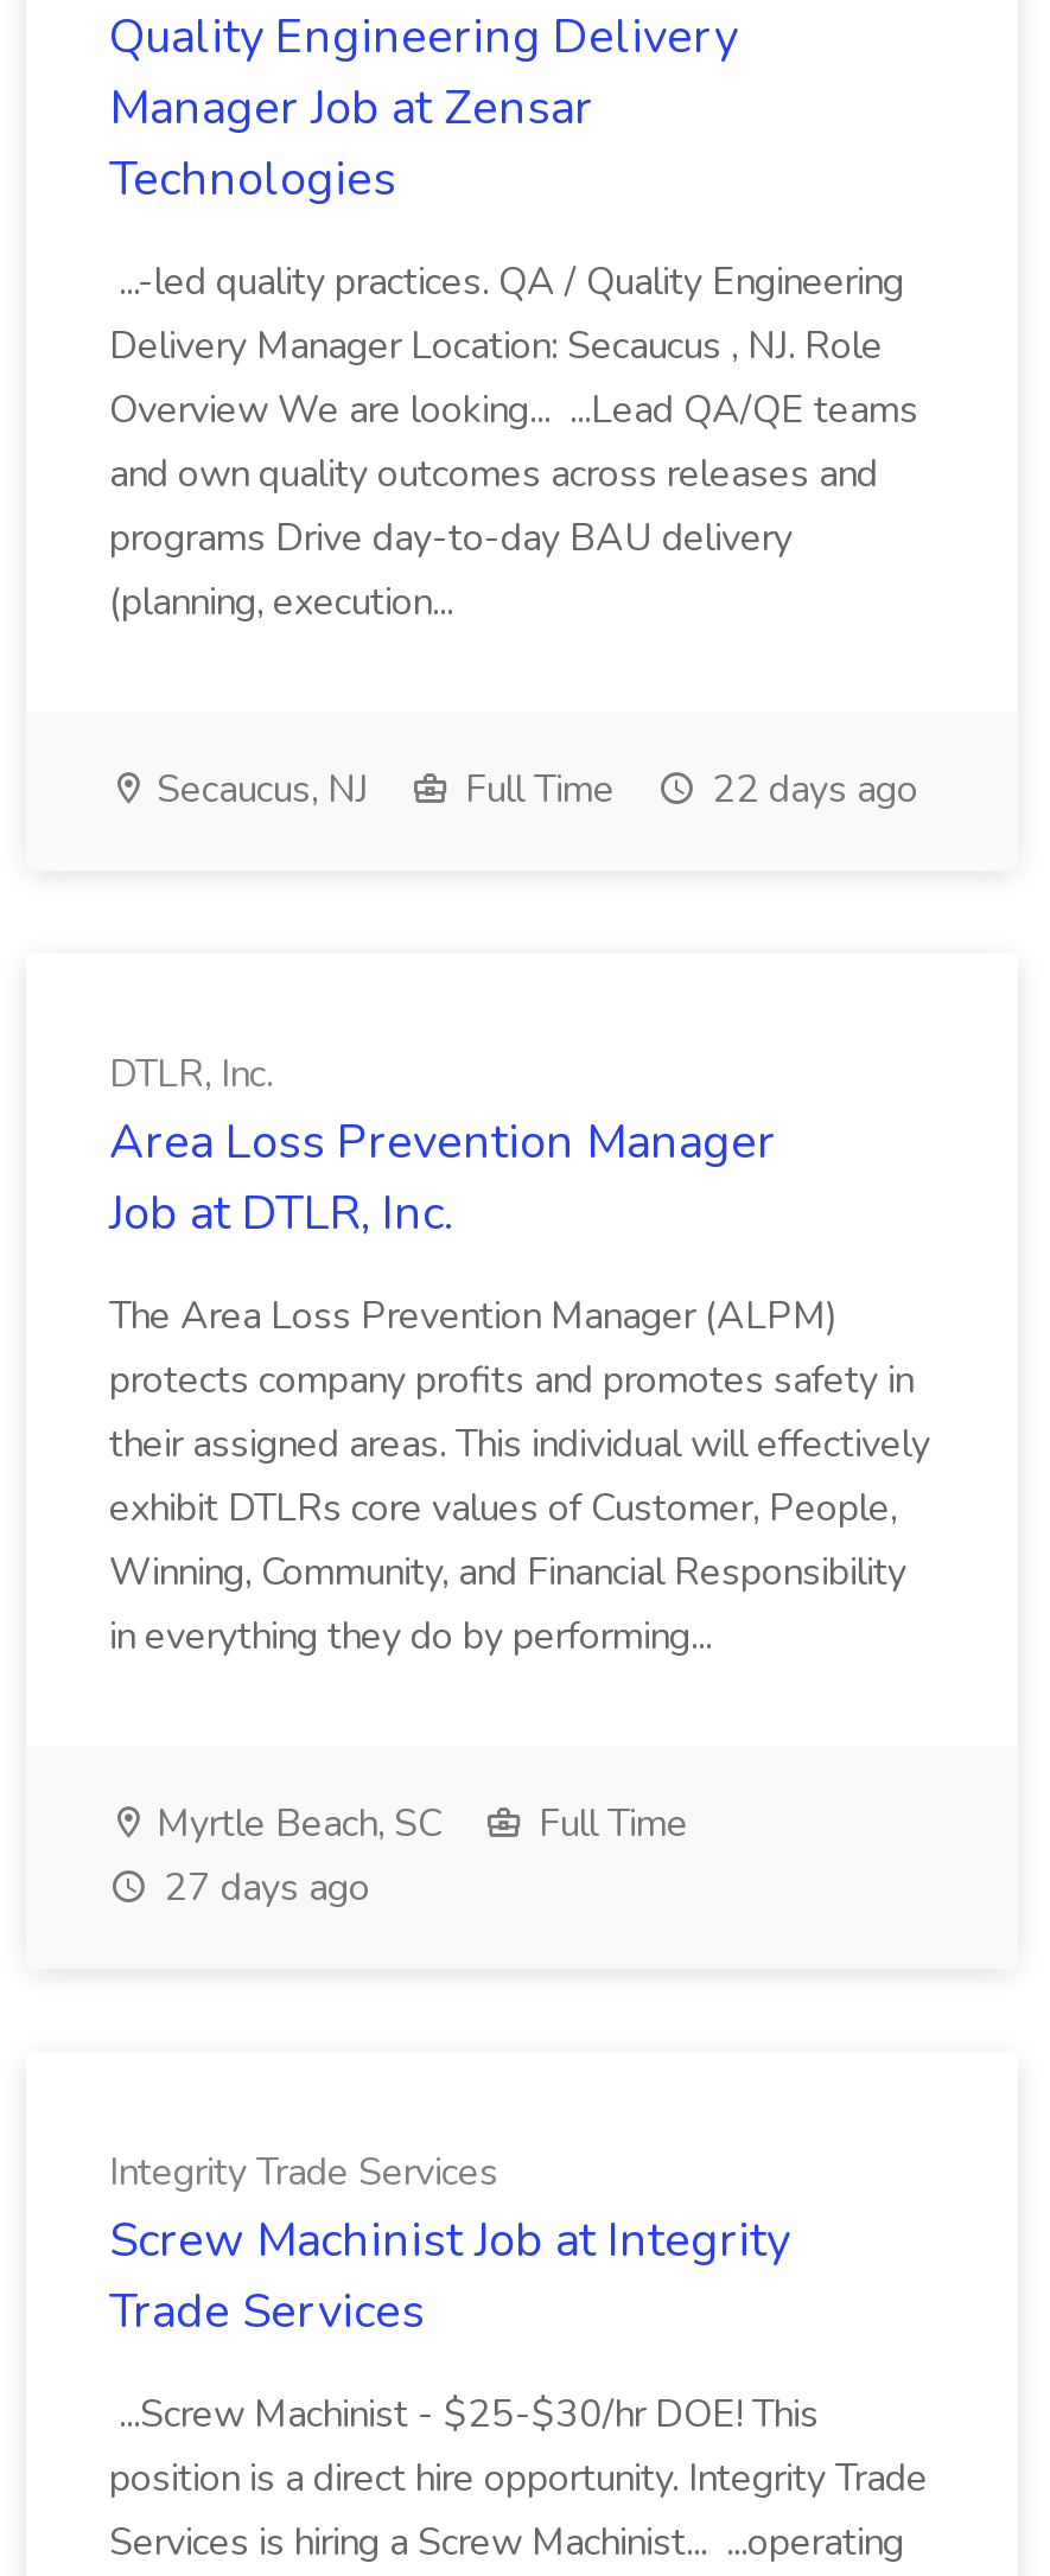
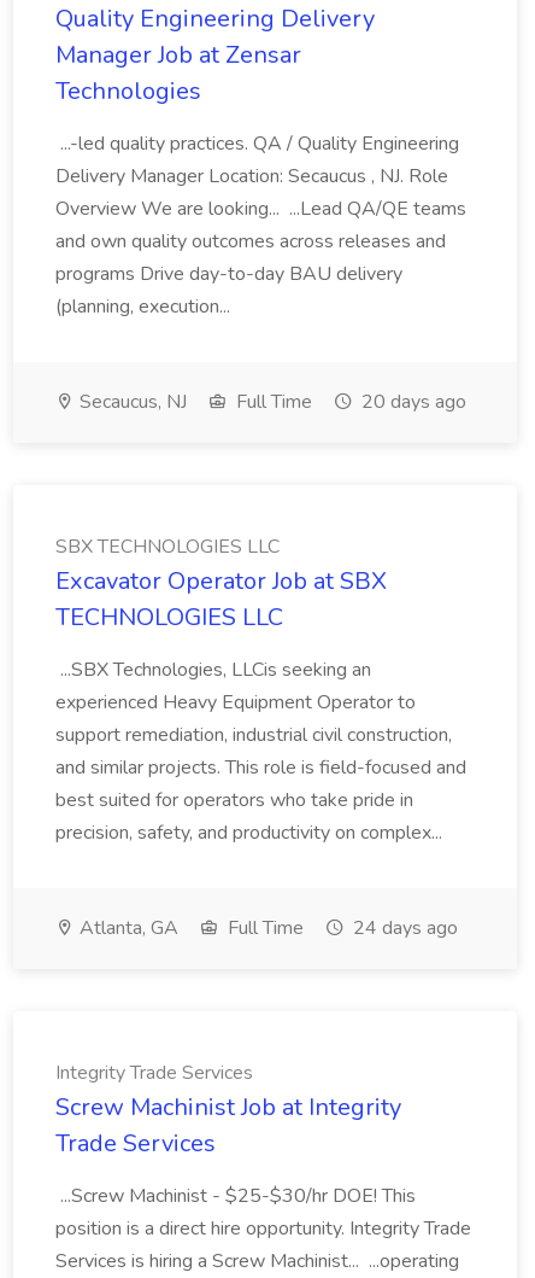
- Secaucus, NJ Full Time 22 days ago
+ Secaucus, NJ Full Time 20 days ago

- DTLR, Inc.
- Area Loss Prevention Manager
- Job at DTLR, Inc.
+ SBX TECHNOLOGIES LLC
+ Excavator Operator Job at SBX
+ TECHNOLOGIES LLC

- The Area Loss Prevention Manager (ALPM)
- protects company profits and promotes safety in
- their assigned areas. This individual will effectively
- exhibit DTLRs core values of Customer, People,
- Winning, Community, and Financial Responsibility
- in everything they do by performing...
+ ...SBX Technologies, LLCis seeking an
+ experienced Heavy Equipment Operator to
+ support remediation, industrial civil construction,
+ and similar projects. This role is field-focused and
+ best suited for operators who take pride in
+ precision, safety, and productivity on complex...

- Myrtle Beach, SC
+ Atlanta, GA

- 27 days ago
+ 24 days ago
